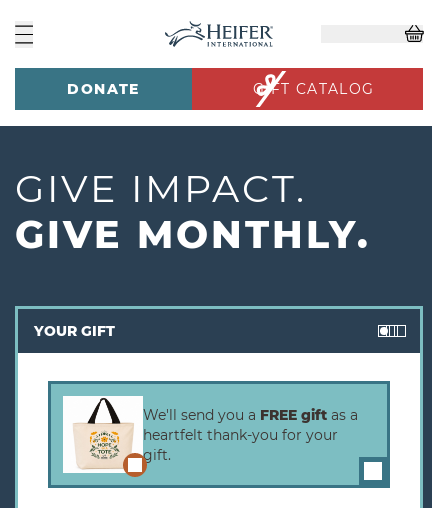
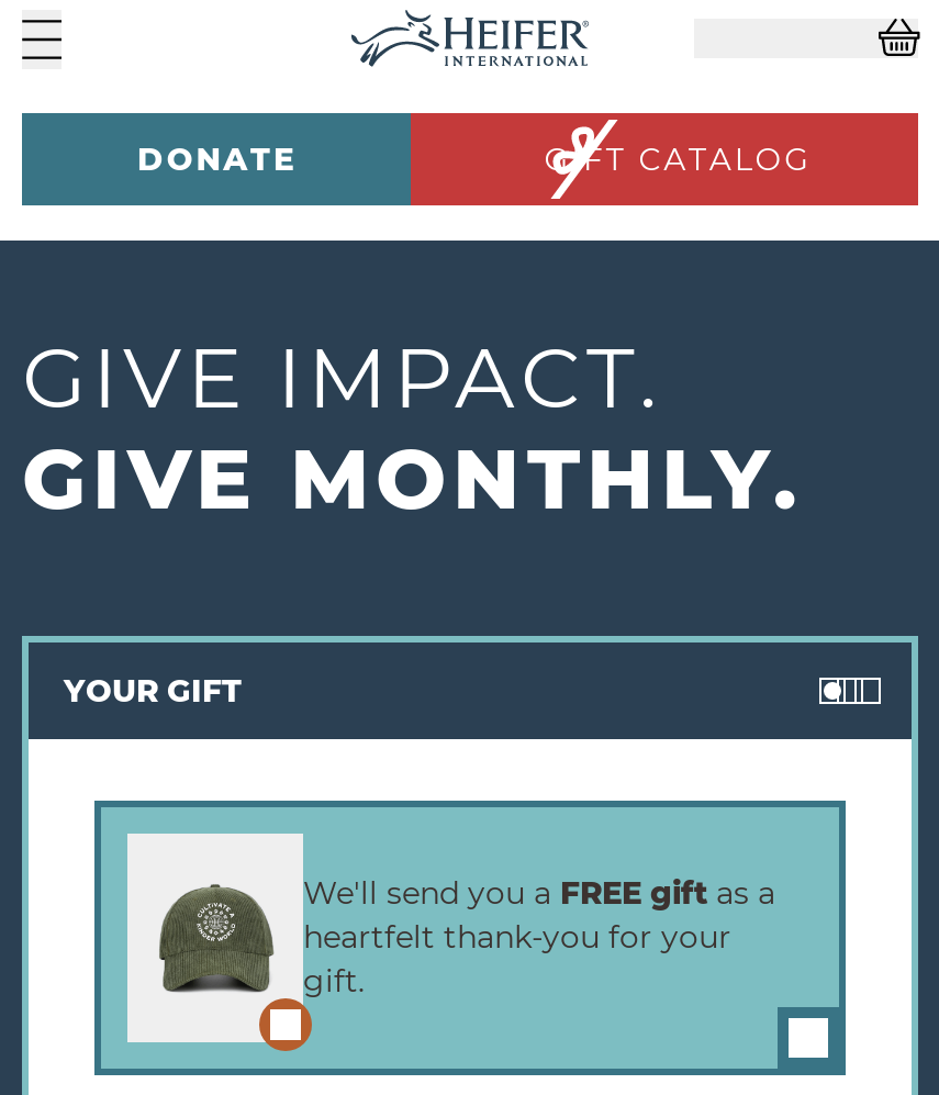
- [image]
+ [image]
